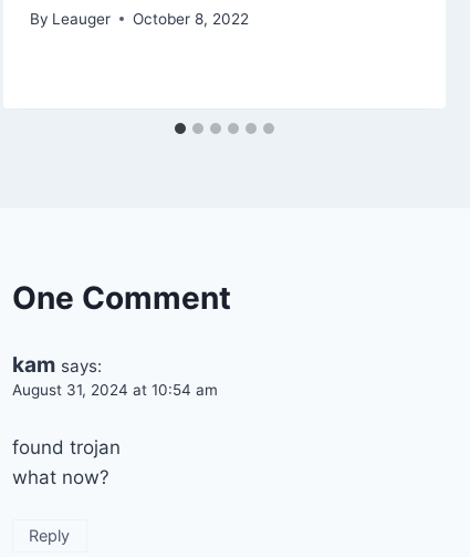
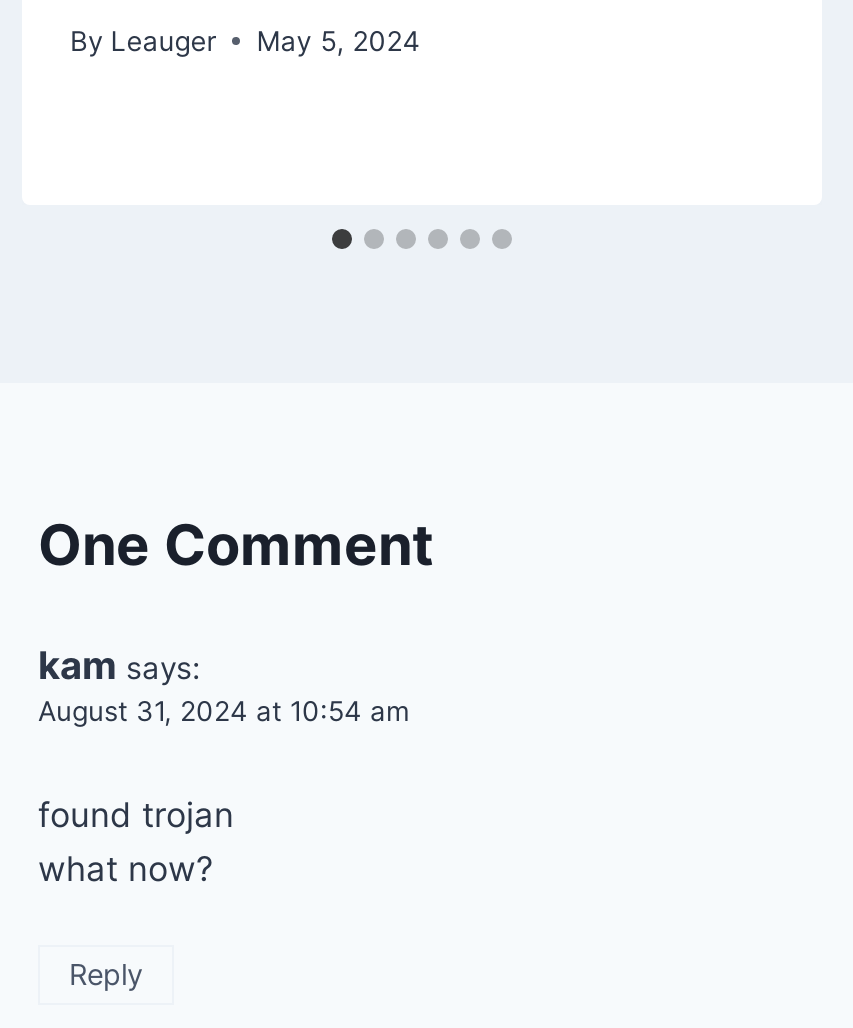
- By Leauger October 8, 2022
+ By Leauger May 5, 2024
